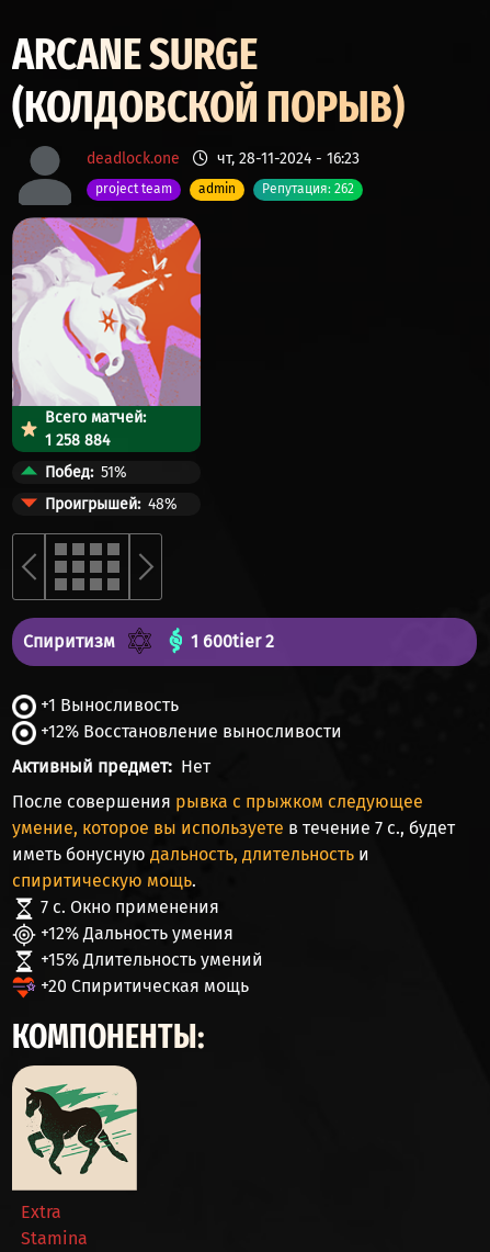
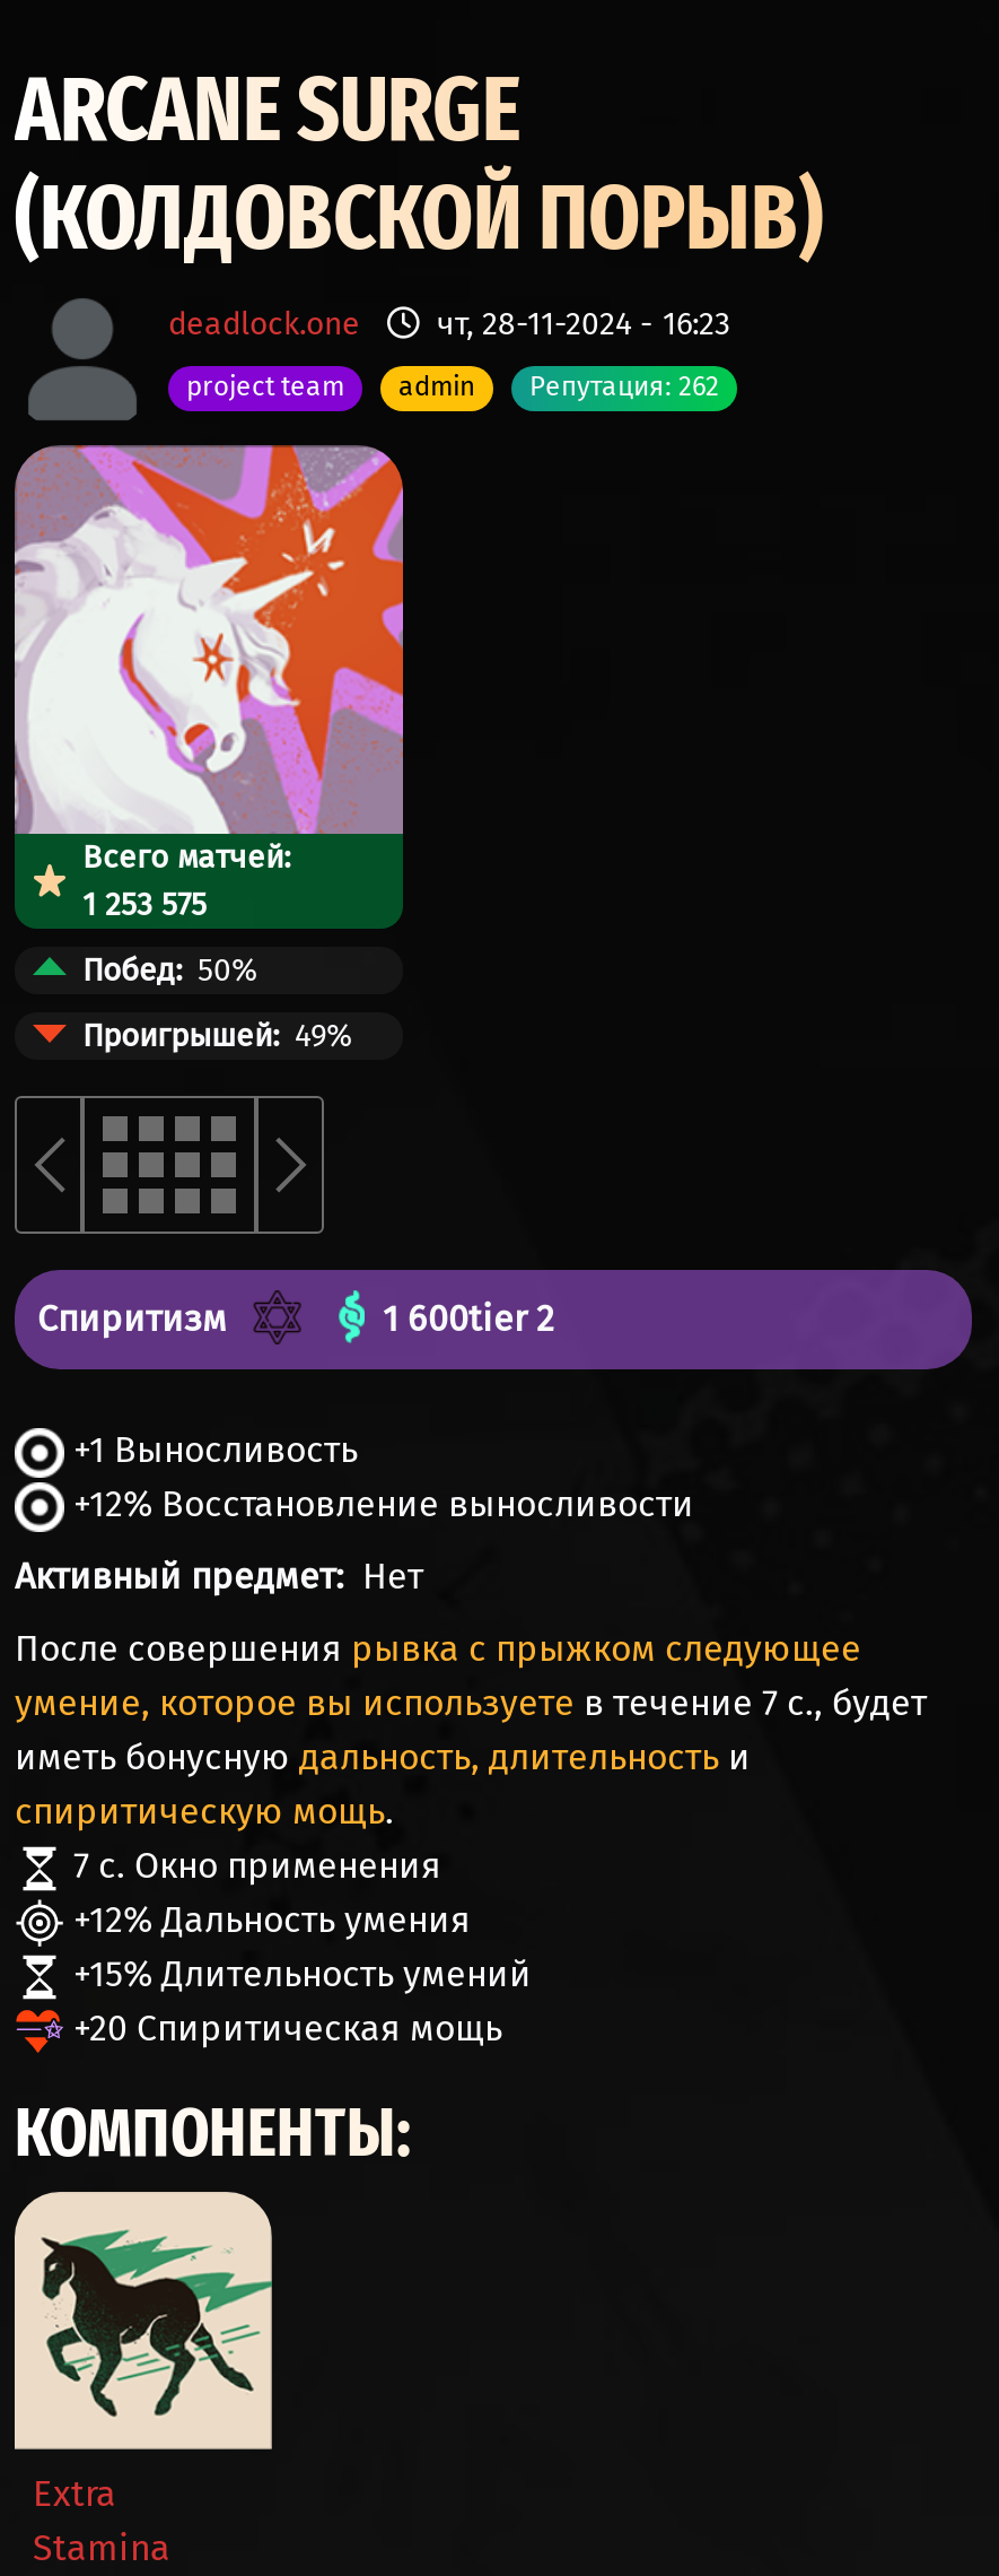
- 1 258 884
+ 1 253 575

- Побед 51%
+ Побед 50%

- Проигрышей 48%
+ Проигрышей 49%
